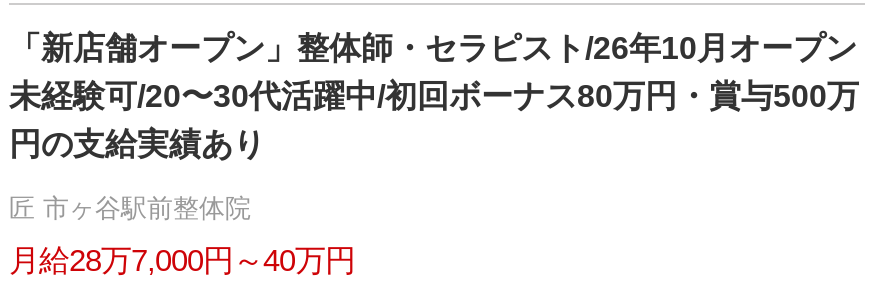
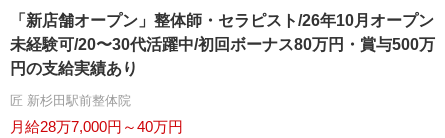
- 匠 市ヶ谷駅前整体院
+ 匠 新杉田駅前整体院
